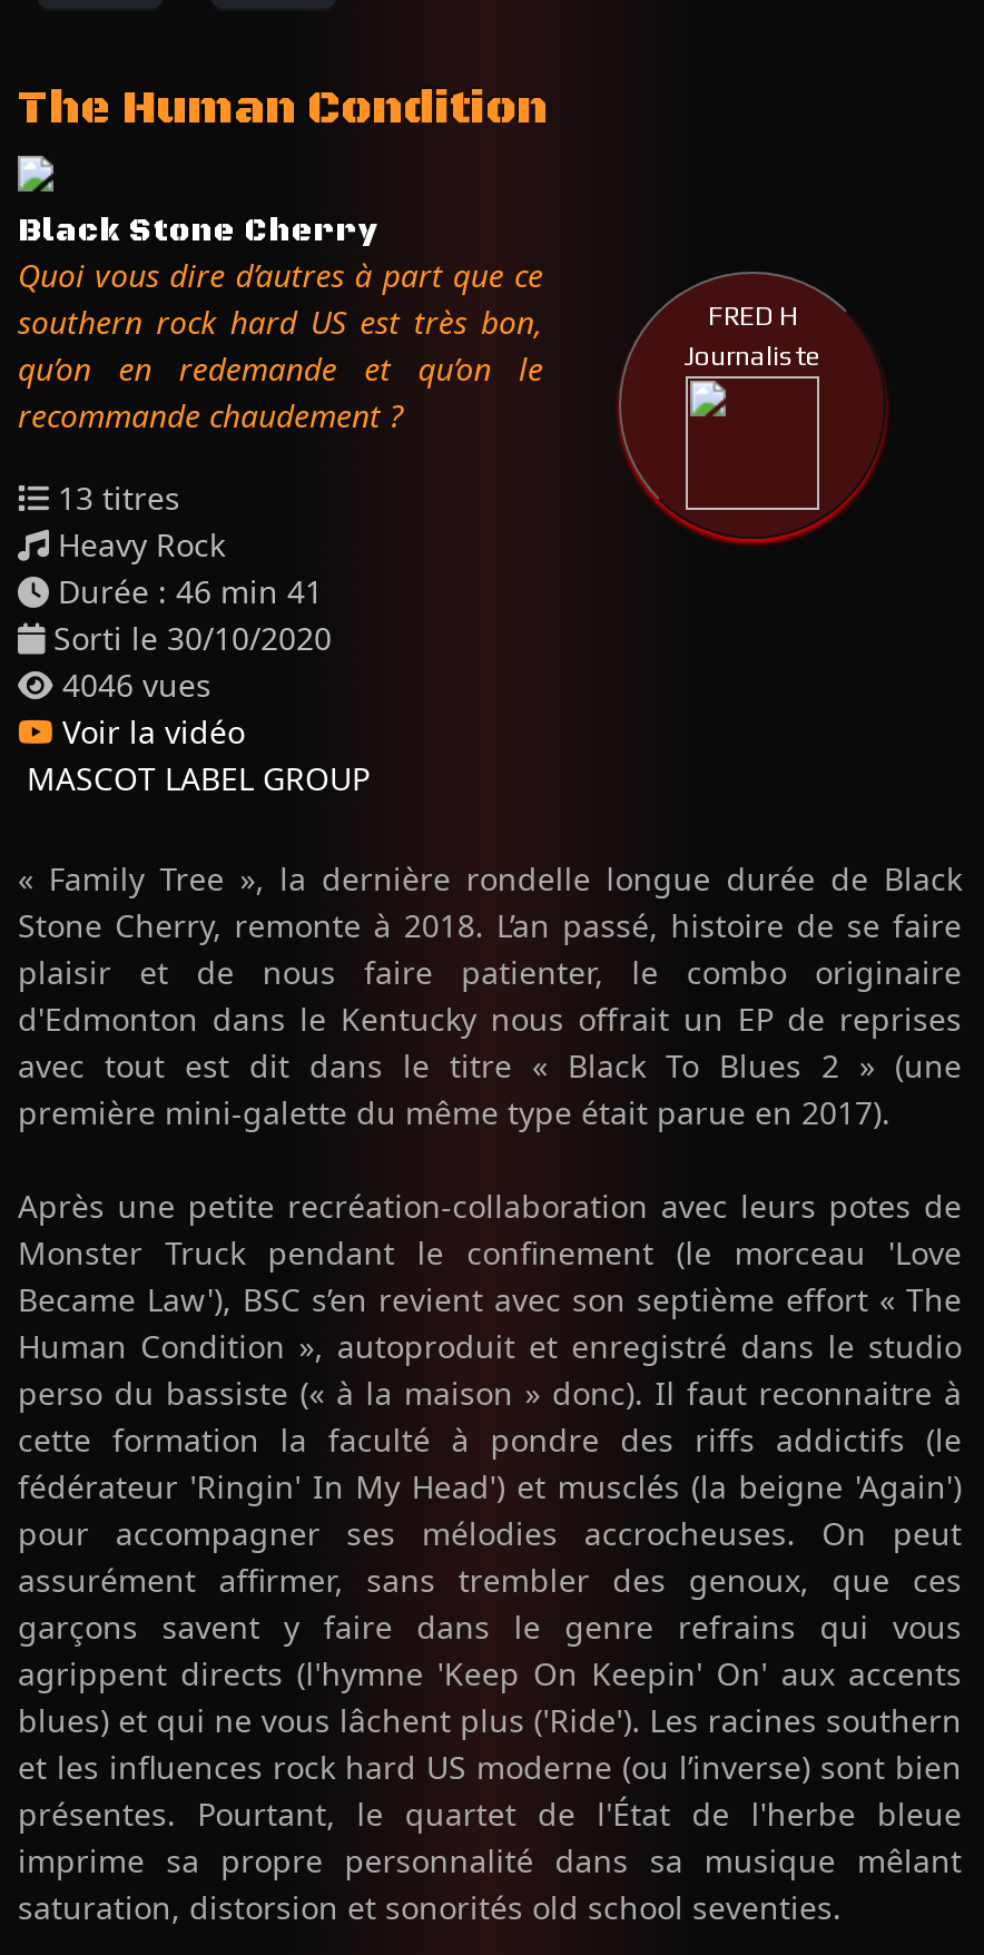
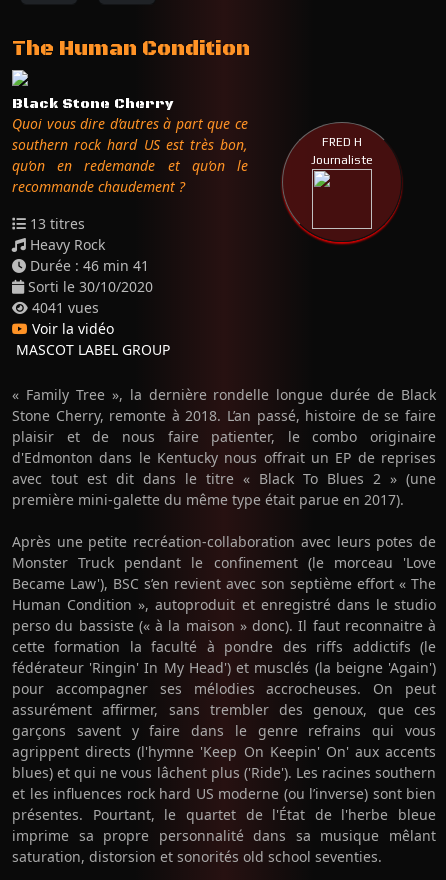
- 4046 vues
+ 4041 vues
